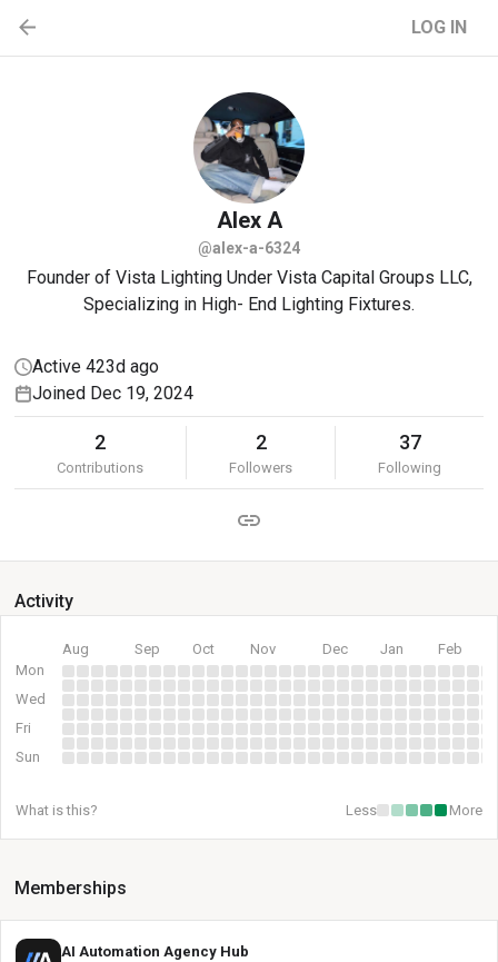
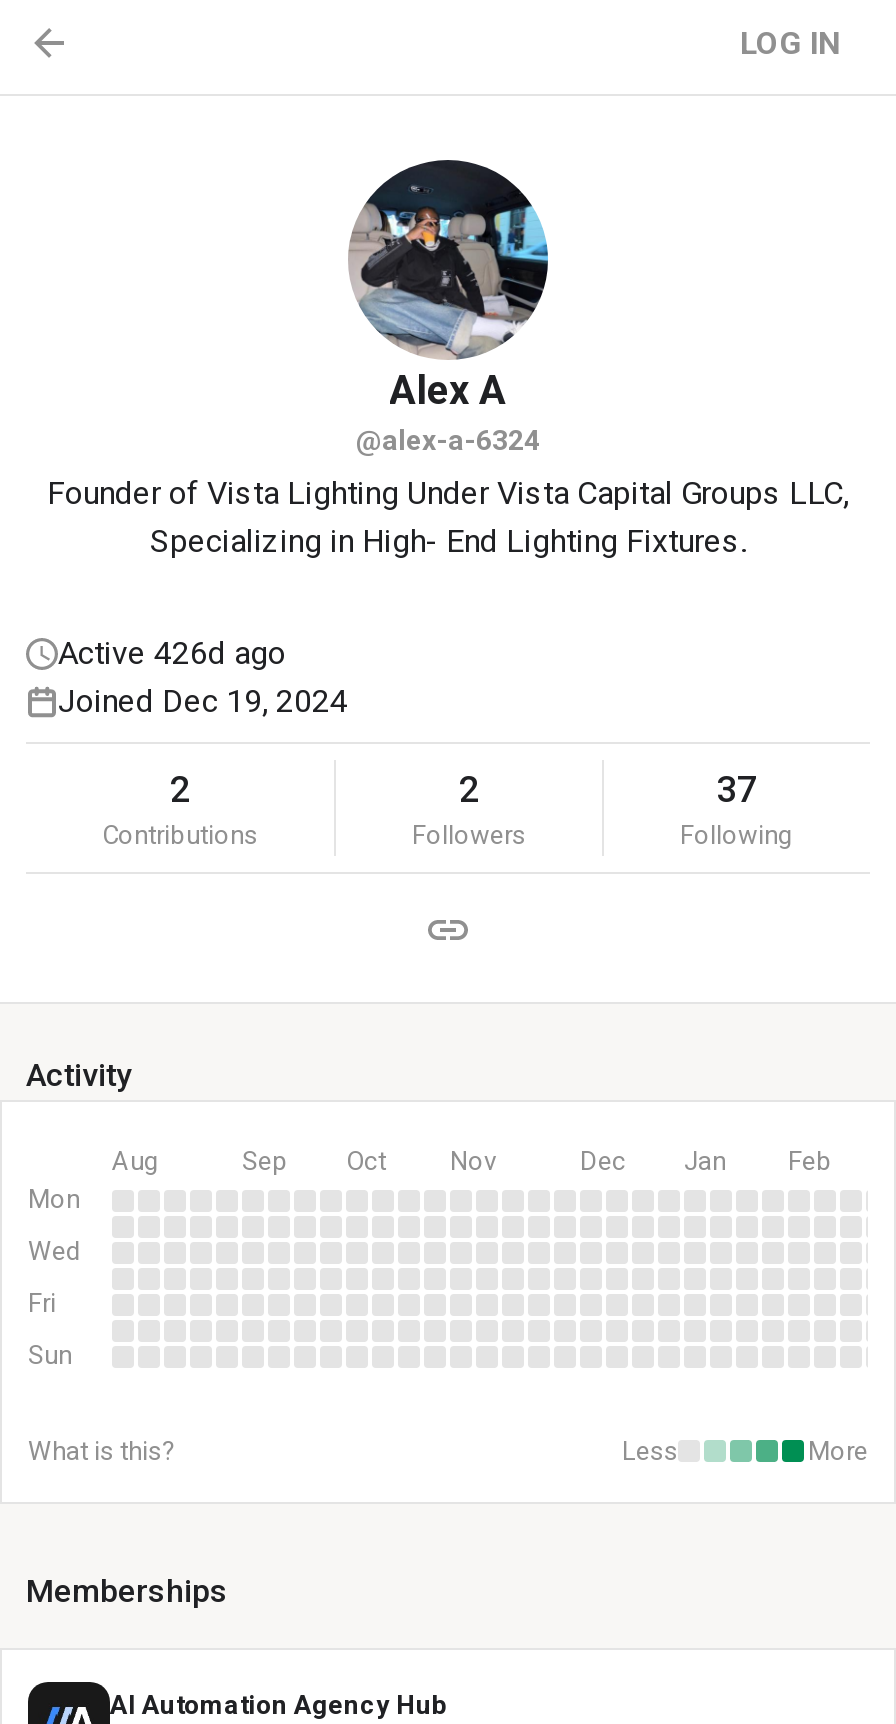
- Active 423d ago
+ Active 426d ago
